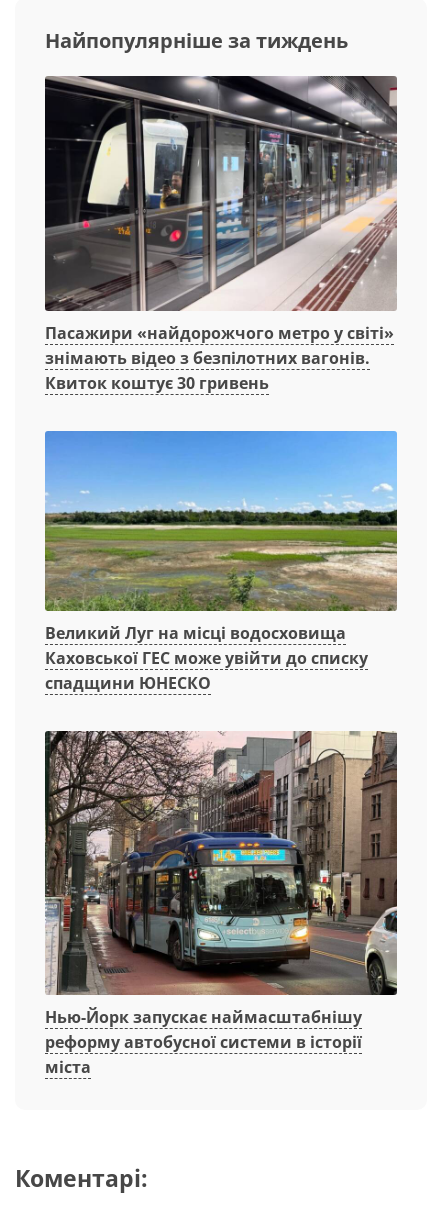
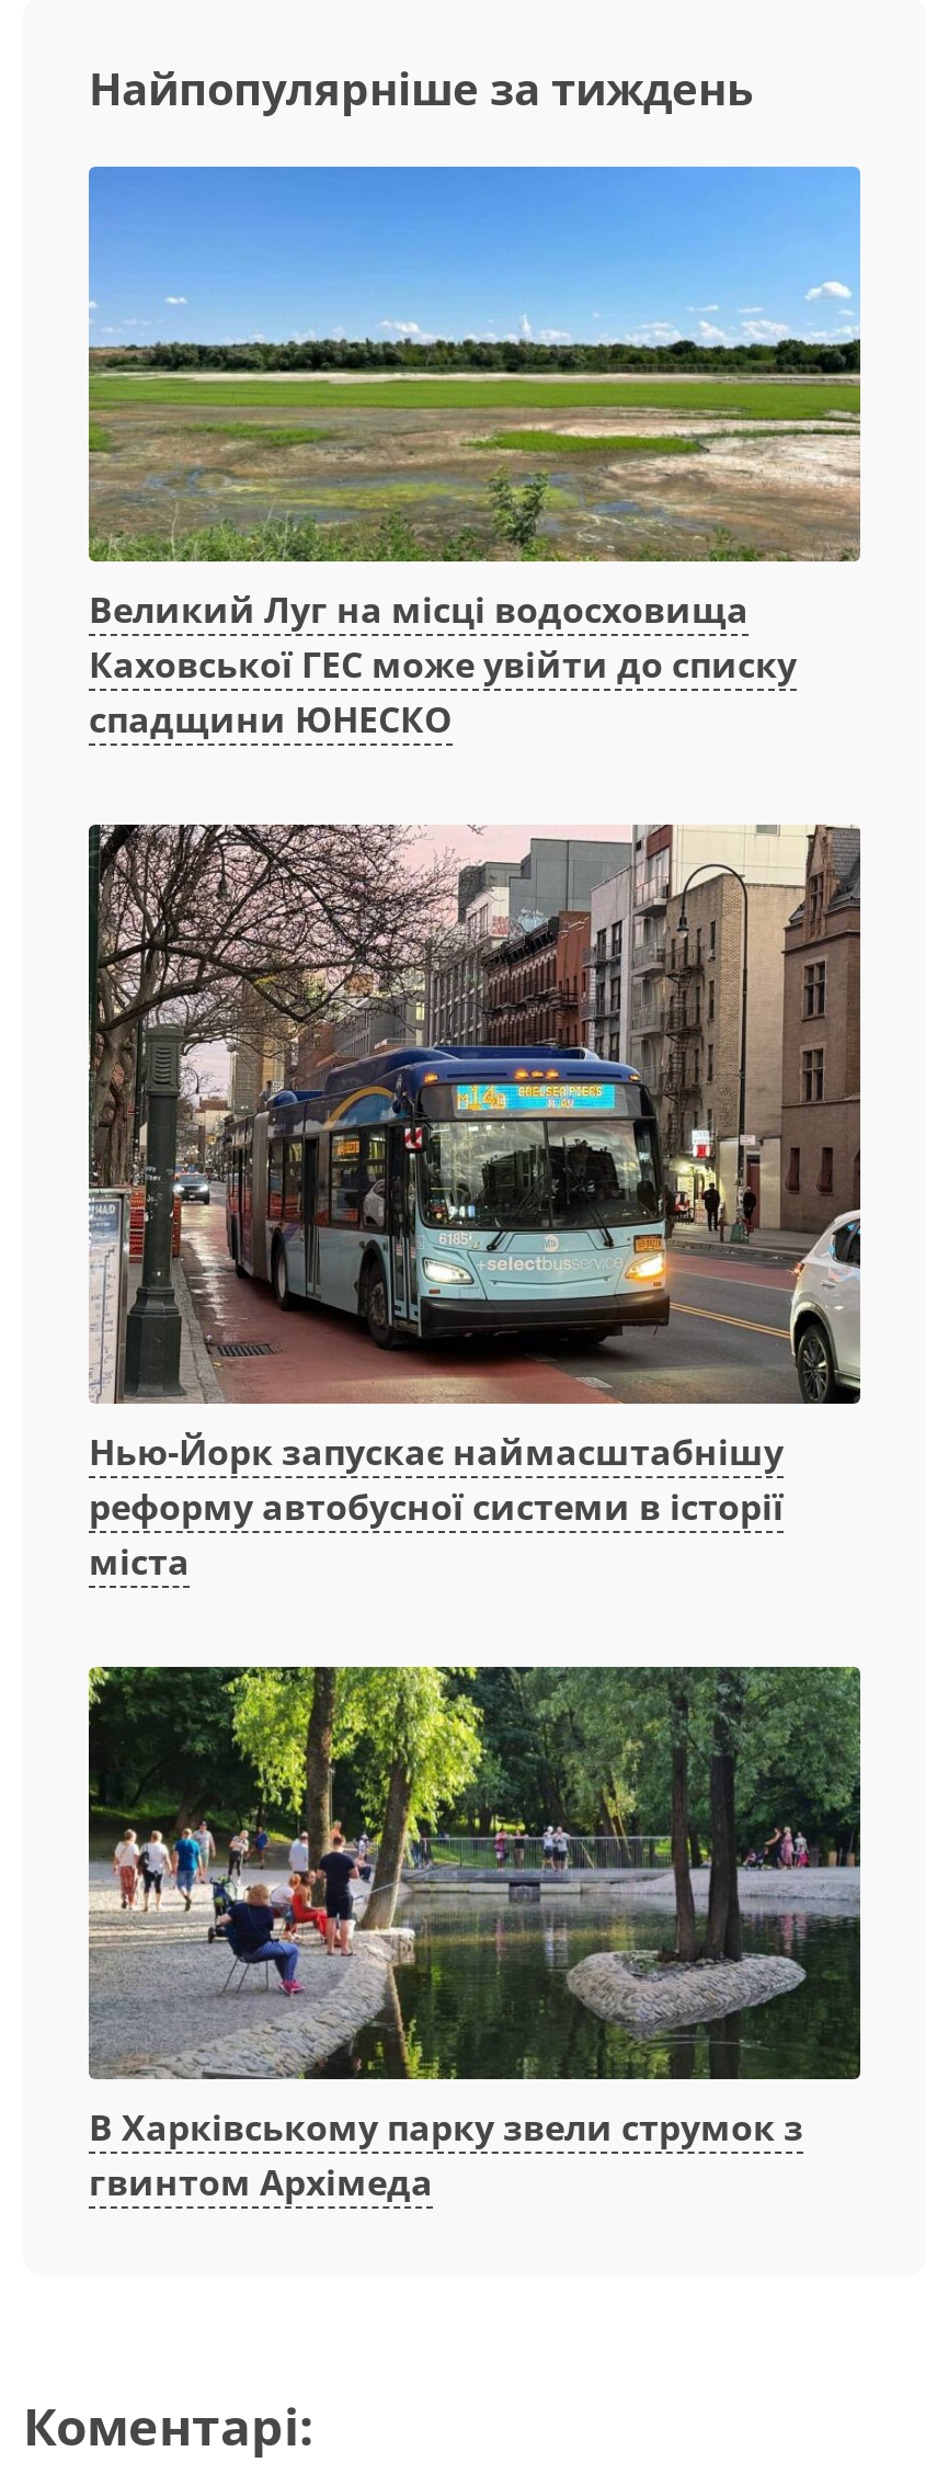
- [image]
- Пасажири «найдорожчого метро у світі»
- знімають відео з безпілотних вагонів.
- Квиток коштує 30 гривень

moved up: [image] | Великий Луг на місці водосховища | Каховської ГЕС може увійти до списку | спадщини ЮНЕСКО | Нью-Йорк запускає наймасштабнішу | реформу автобусної системи в історії | міста

+ [image]
+ В Харківському парку звели струмок з
+ гвинтом Архімеда
